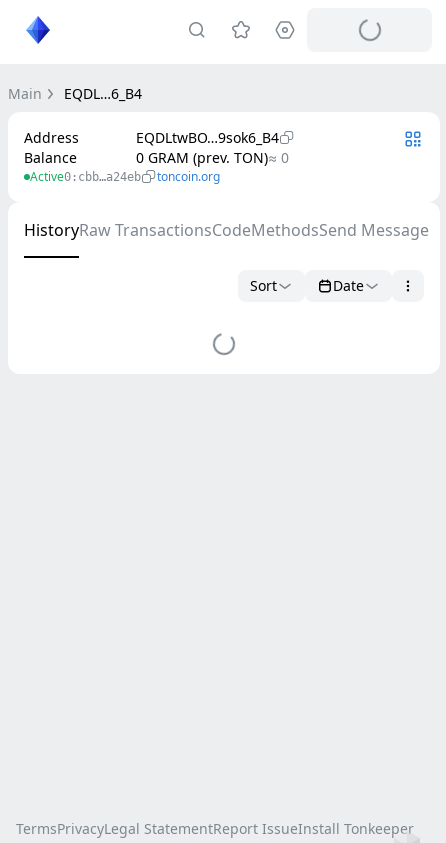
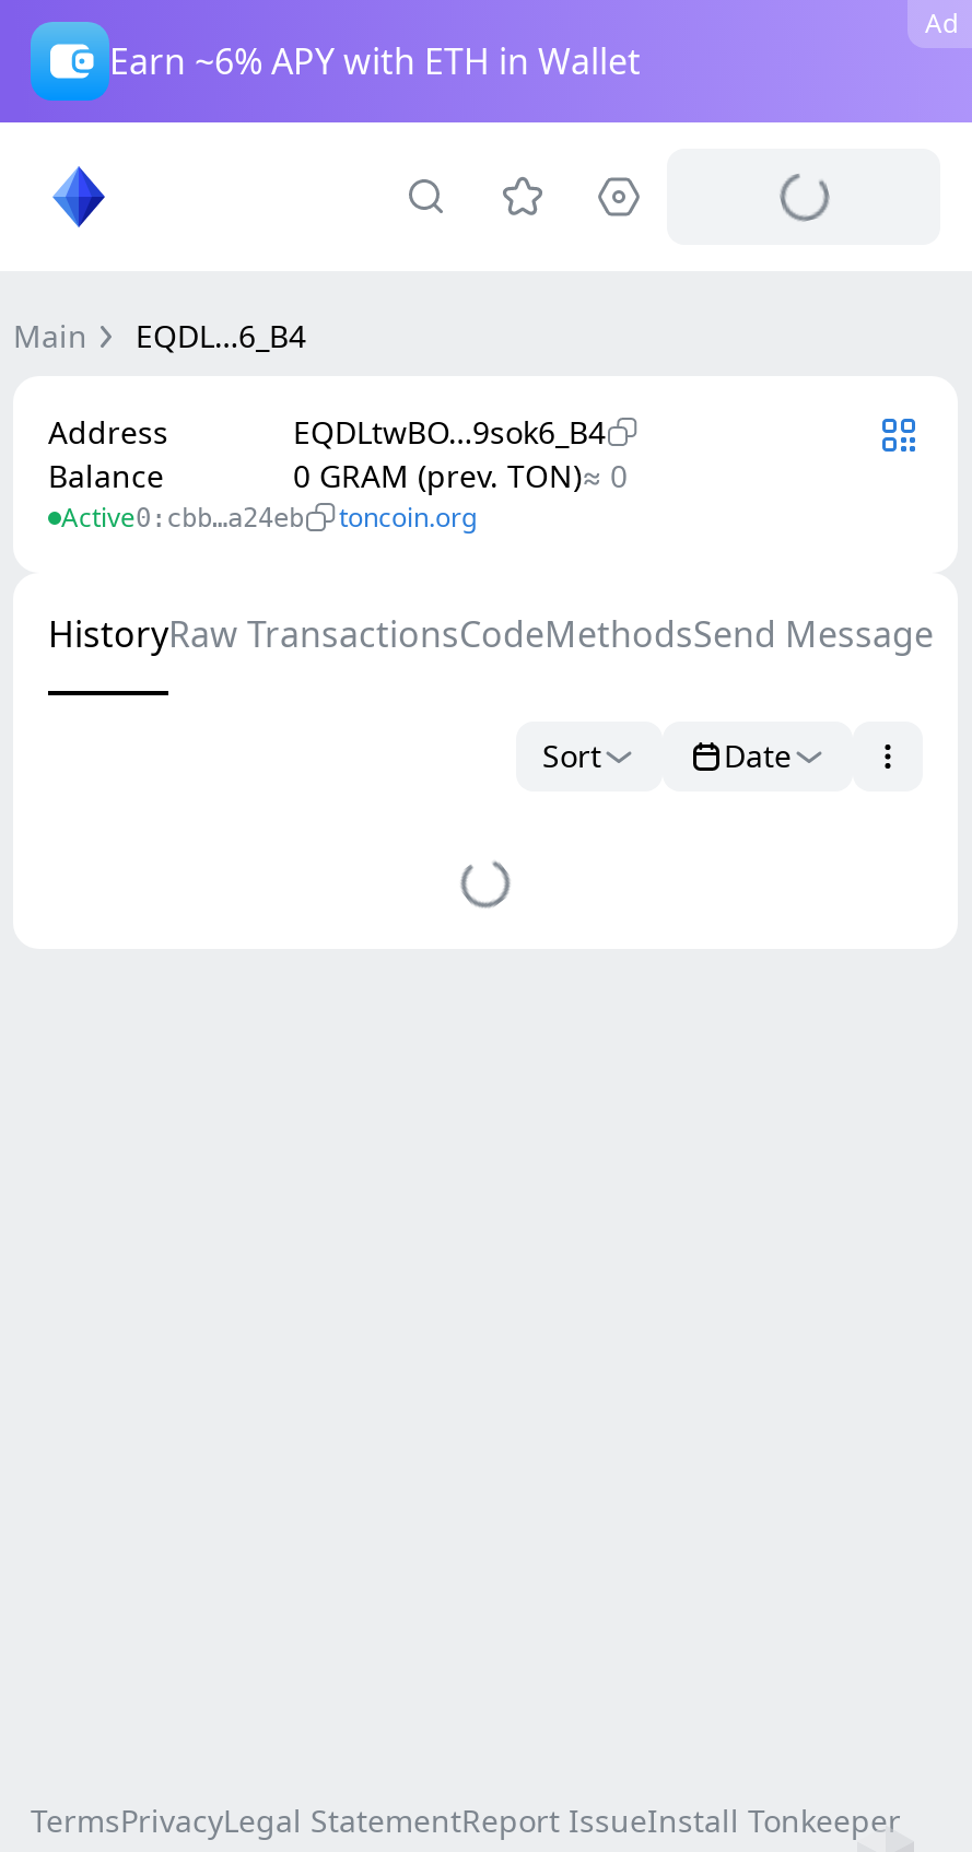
+ Earn ~6% APY with ETH in Wallet

+ Ad

moved down: Main | EQDL…6_B4 | Address | ... | Sort | Date
